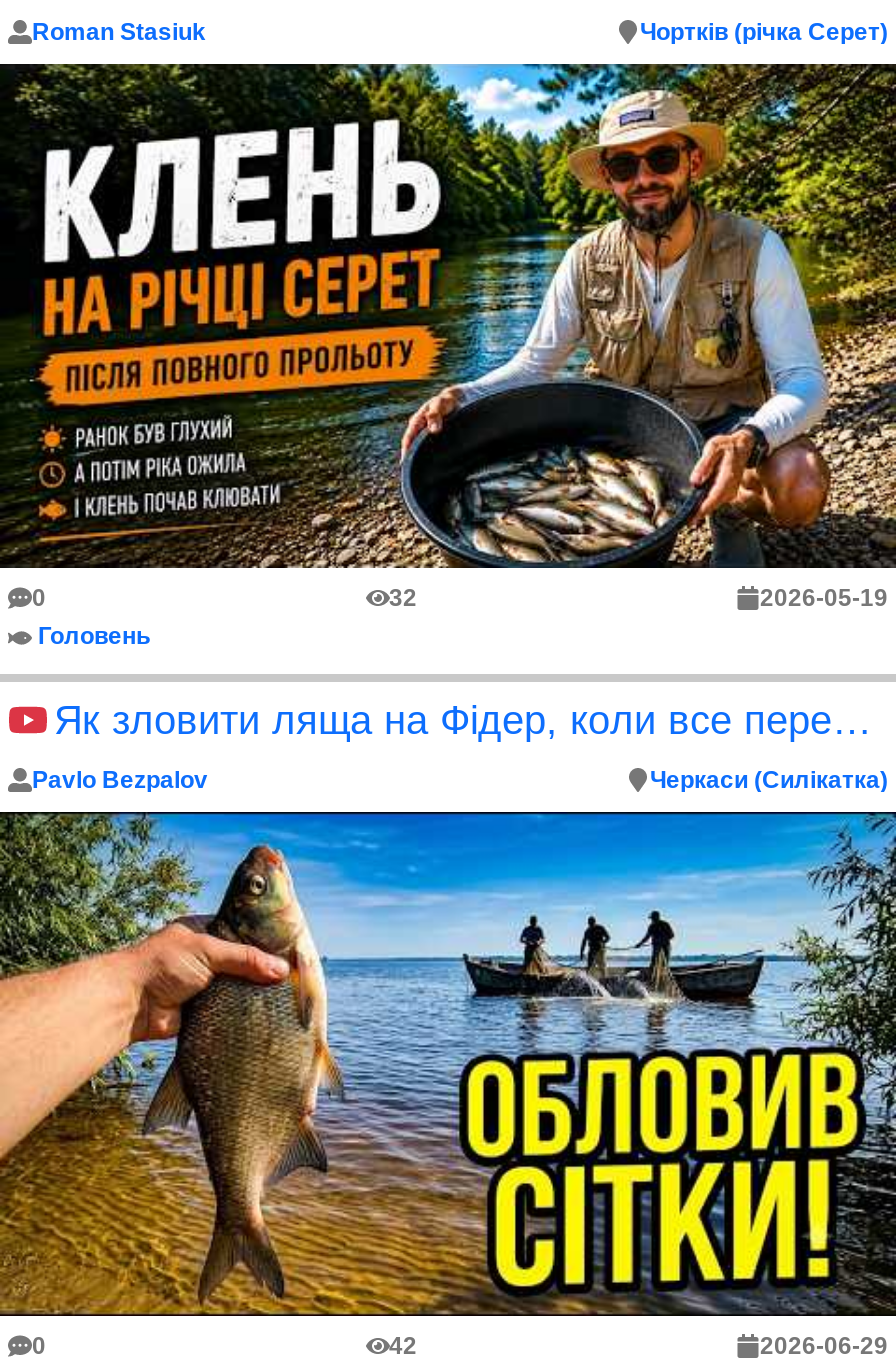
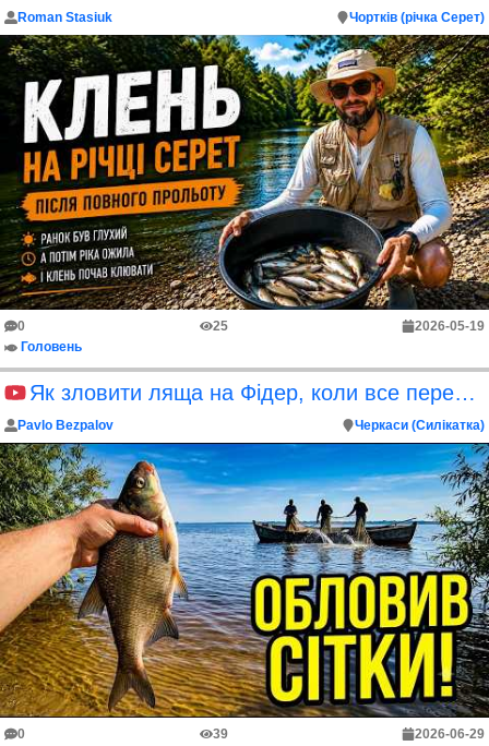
- 32
+ 25

- 42
+ 39
